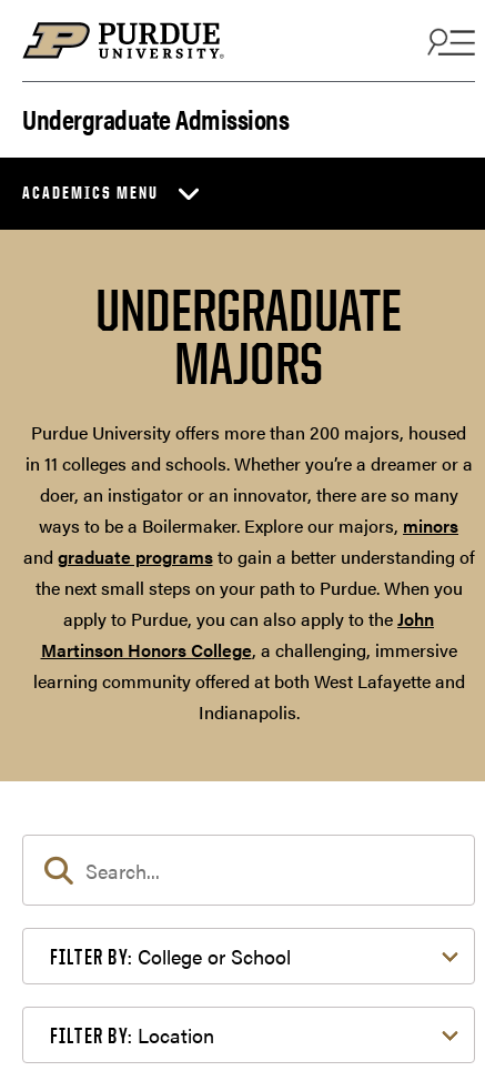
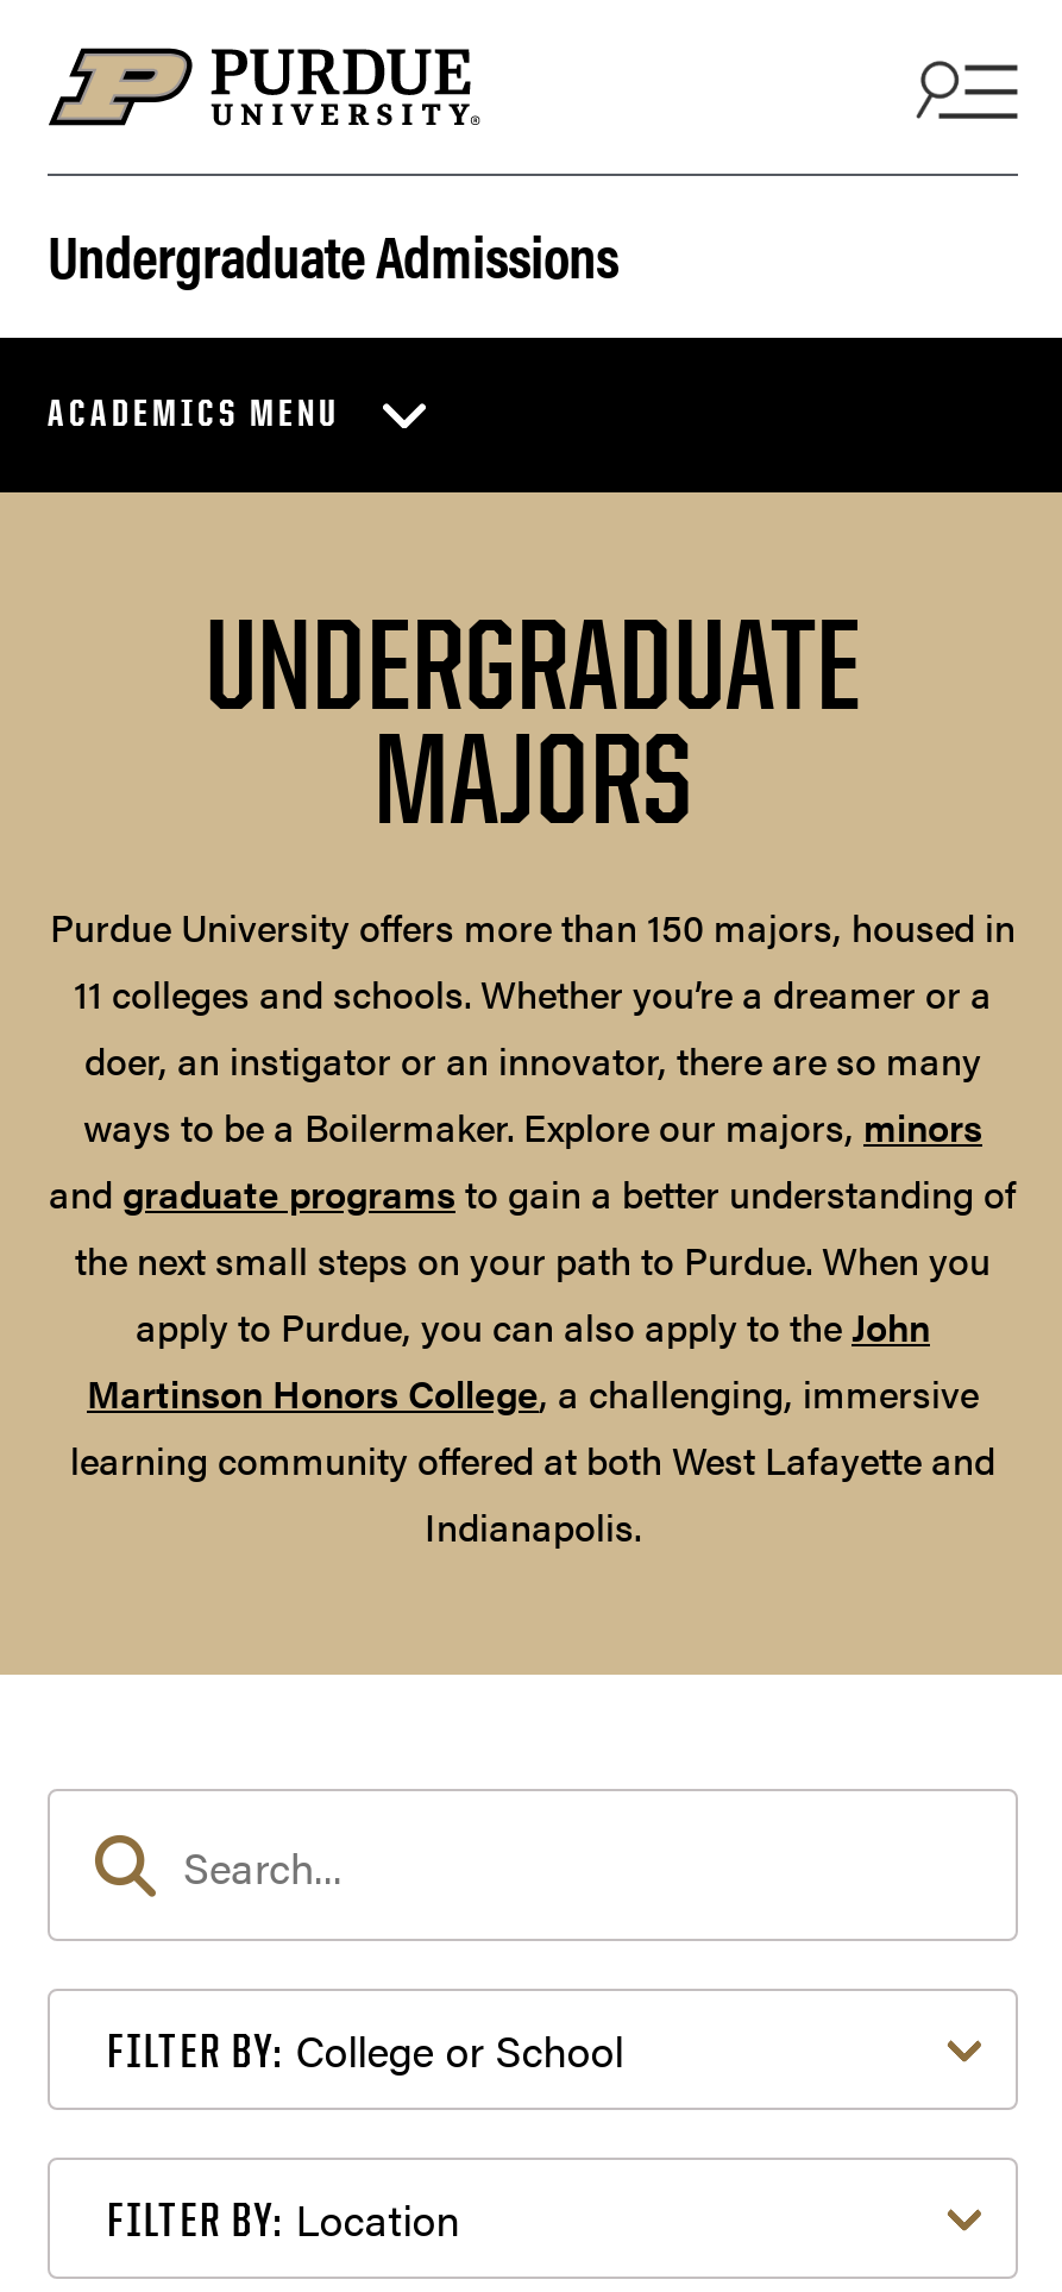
- Purdue University offers more than 200 majors, housed
- in 11 colleges and schools. Whether you’re a dreamer or a
+ Purdue University offers more than 150 majors, housed in
+ 11 colleges and schools. Whether you’re a dreamer or a
